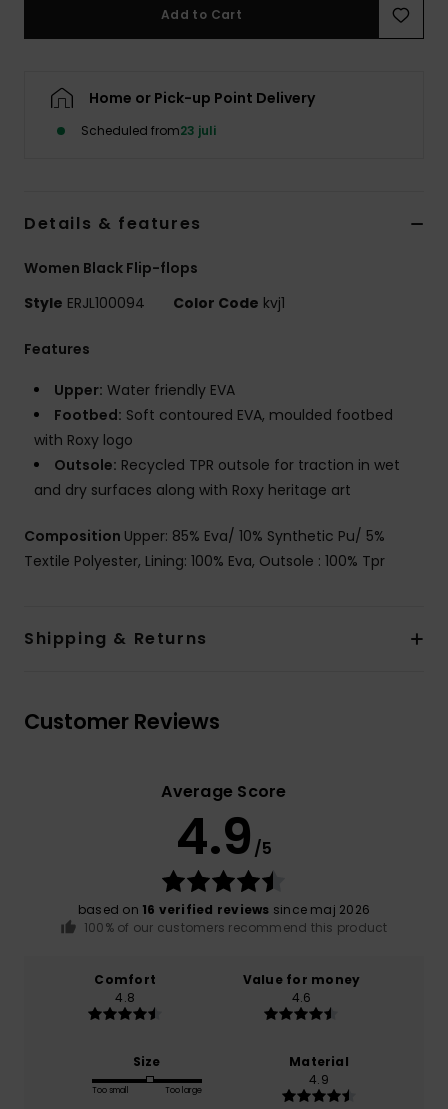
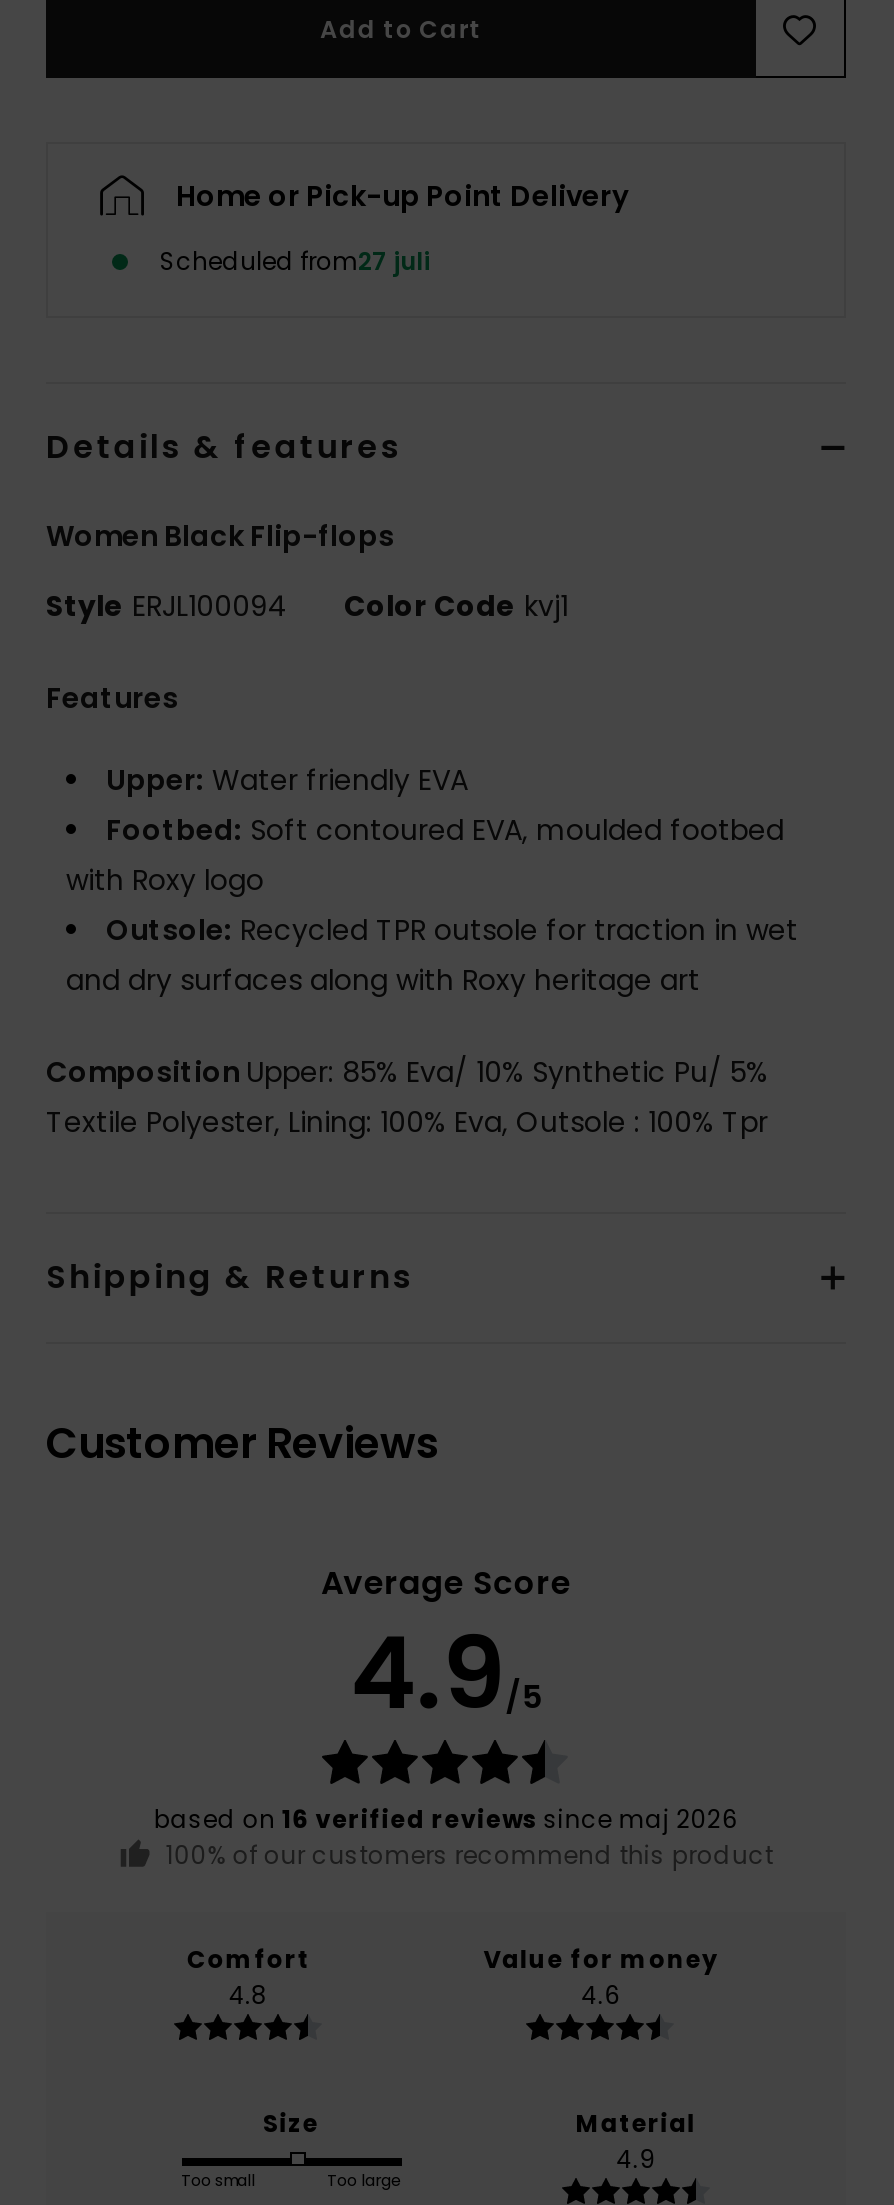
- Scheduled from23 juli
+ Scheduled from27 juli
